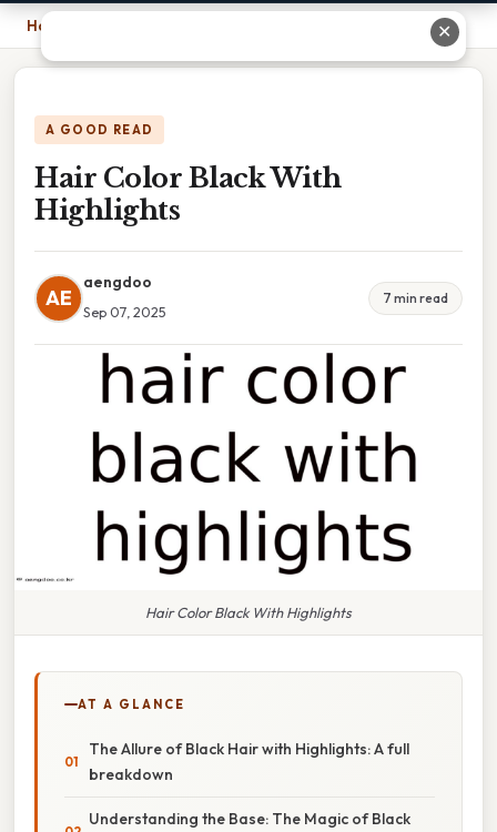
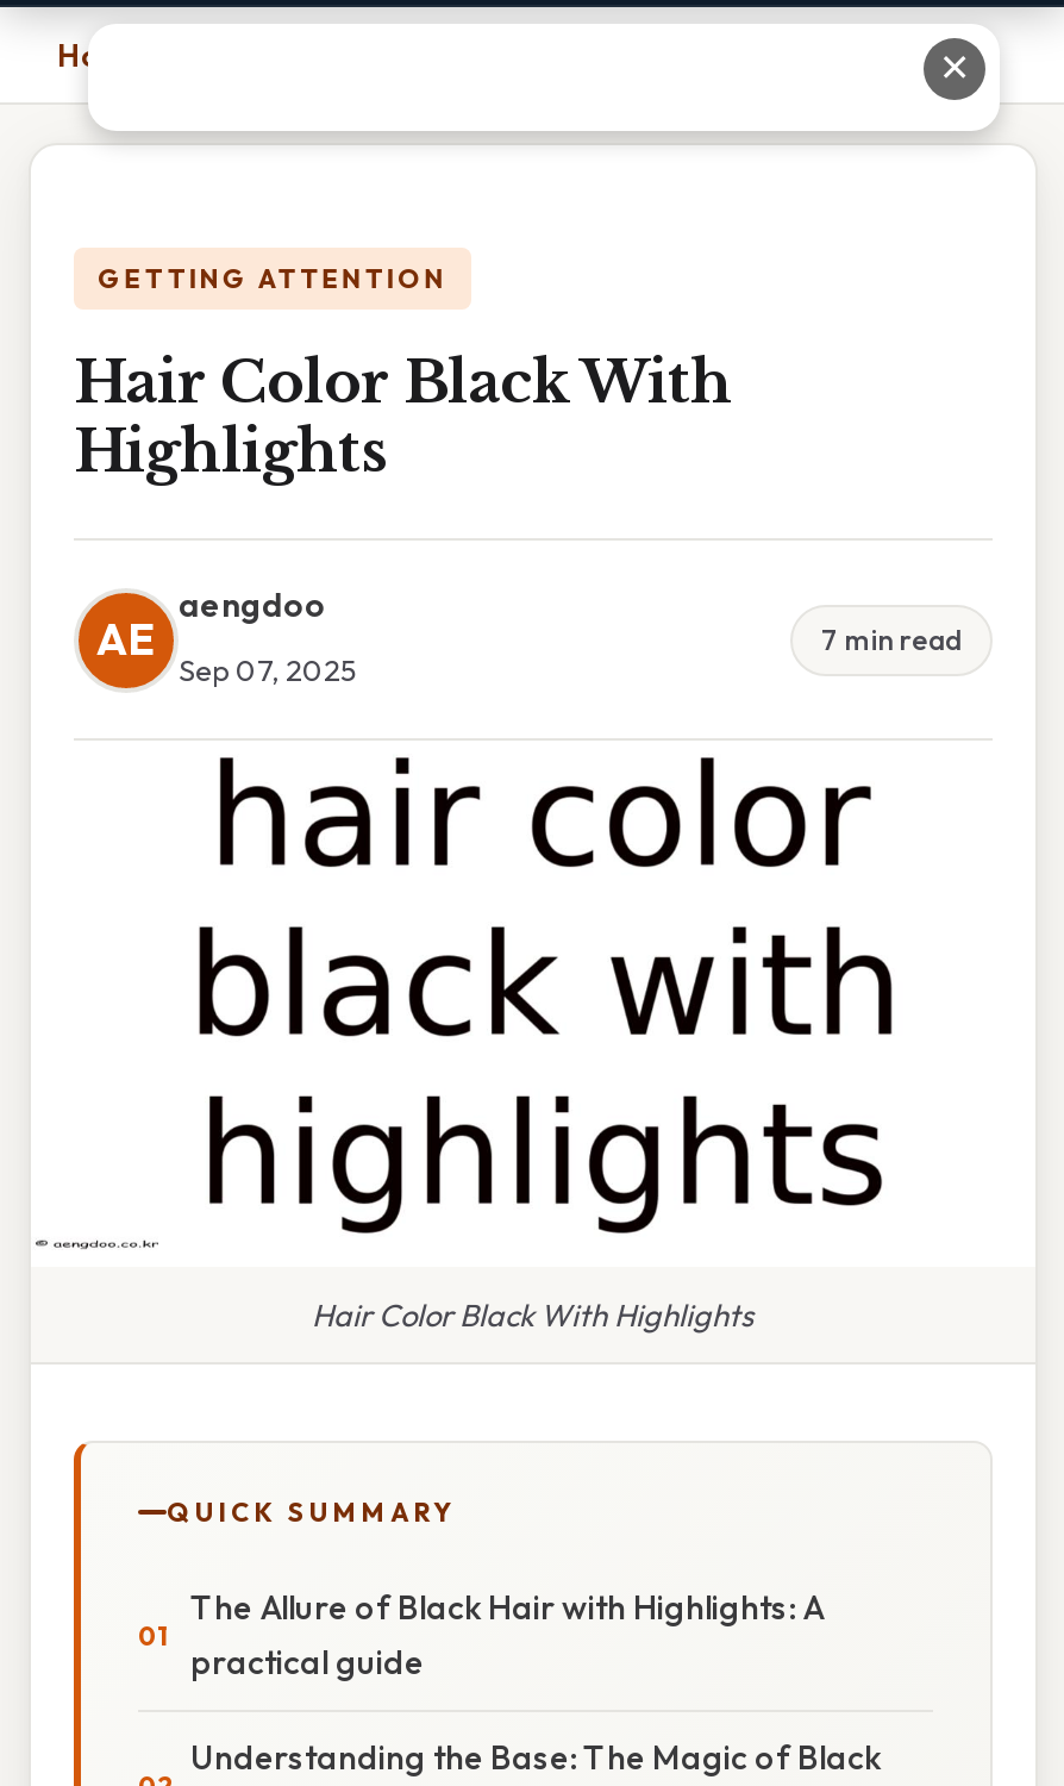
- A GOOD READ
+ GETTING ATTENTION

- AT A GLANCE
+ QUICK SUMMARY

- The Allure of Black Hair with Highlights: A full
- breakdown
+ The Allure of Black Hair with Highlights: A
+ practical guide
